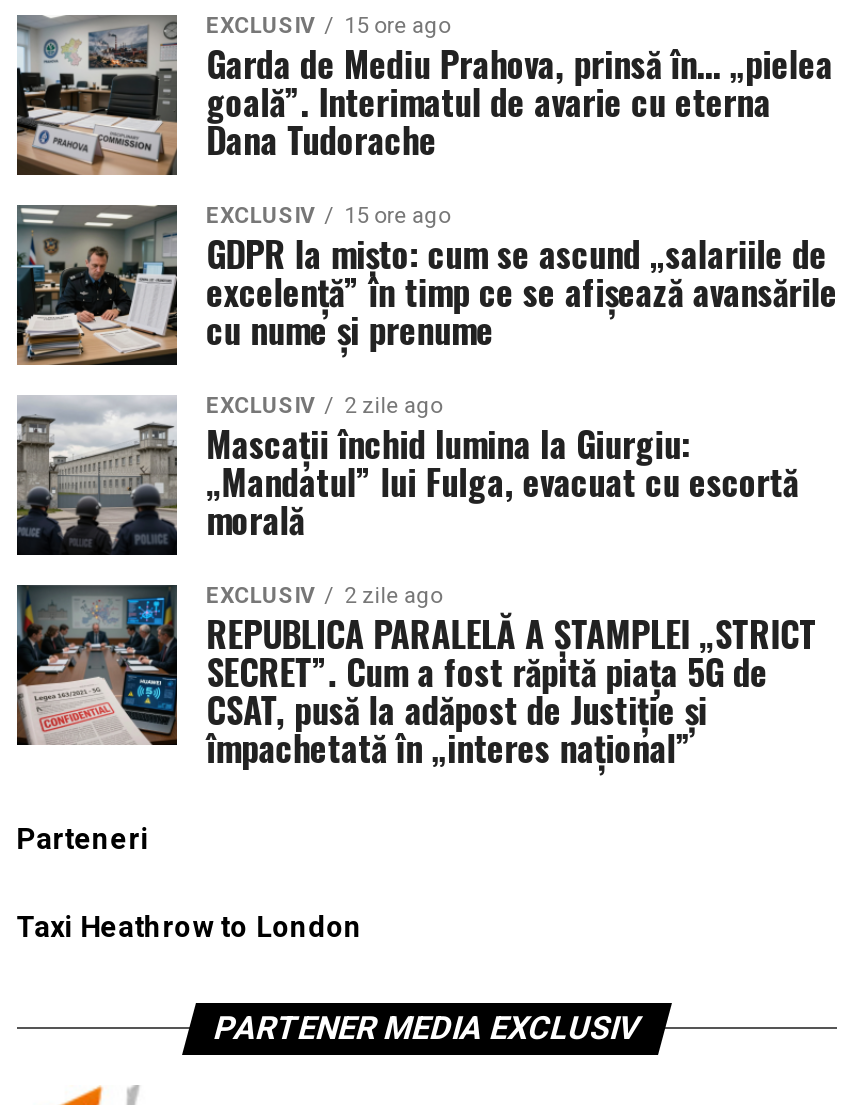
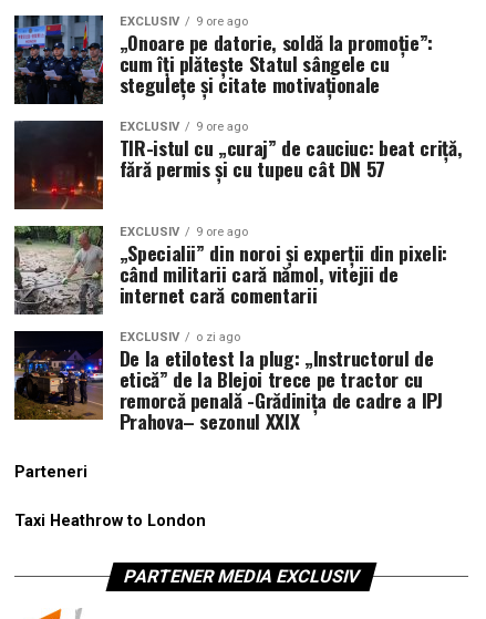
- [image]
- 15 ore ago
- Garda de Mediu Prahova, prinsă în… „pielea
- goală”. Interimatul de avarie cu eterna
- Dana Tudorache
+ [image]
+ 9 ore ago
+ „Onoare pe datorie, soldă la promoție”:
+ cum îți plătește Statul sângele cu
+ stegulețe și citate motivaționale

- [image]
- 15 ore ago
- GDPR la mișto: cum se ascund „salariile de
- excelență” în timp ce se afișează avansările
- cu nume și prenume
+ [image]
+ 9 ore ago
+ TIR-istul cu „curaj” de cauciuc: beat criță,
+ fără permis și cu tupeu cât DN 57

- [image]
- 2 zile ago
- Mascații închid lumina la Giurgiu:
- „Mandatul” lui Fulga, evacuat cu escortă
- morală
+ [image]
+ 9 ore ago
+ „Specialii” din noroi și experții din pixeli:
+ când militarii cară nămol, vitejii de
+ internet cară comentarii

- [image]
- 2 zile ago
- REPUBLICA PARALELĂ A ȘTAMPLEI „STRICT
- SECRET”. Cum a fost răpită piața 5G de
- CSAT, pusă la adăpost de Justiție și
- împachetată în „interes național”
+ [image]
+ o zi ago
+ De la etilotest la plug: „Instructorul de
+ etică” de la Blejoi trece pe tractor cu
+ remorcă penală -Grădinița de cadre a IPJ
+ Prahova– sezonul XXIX
